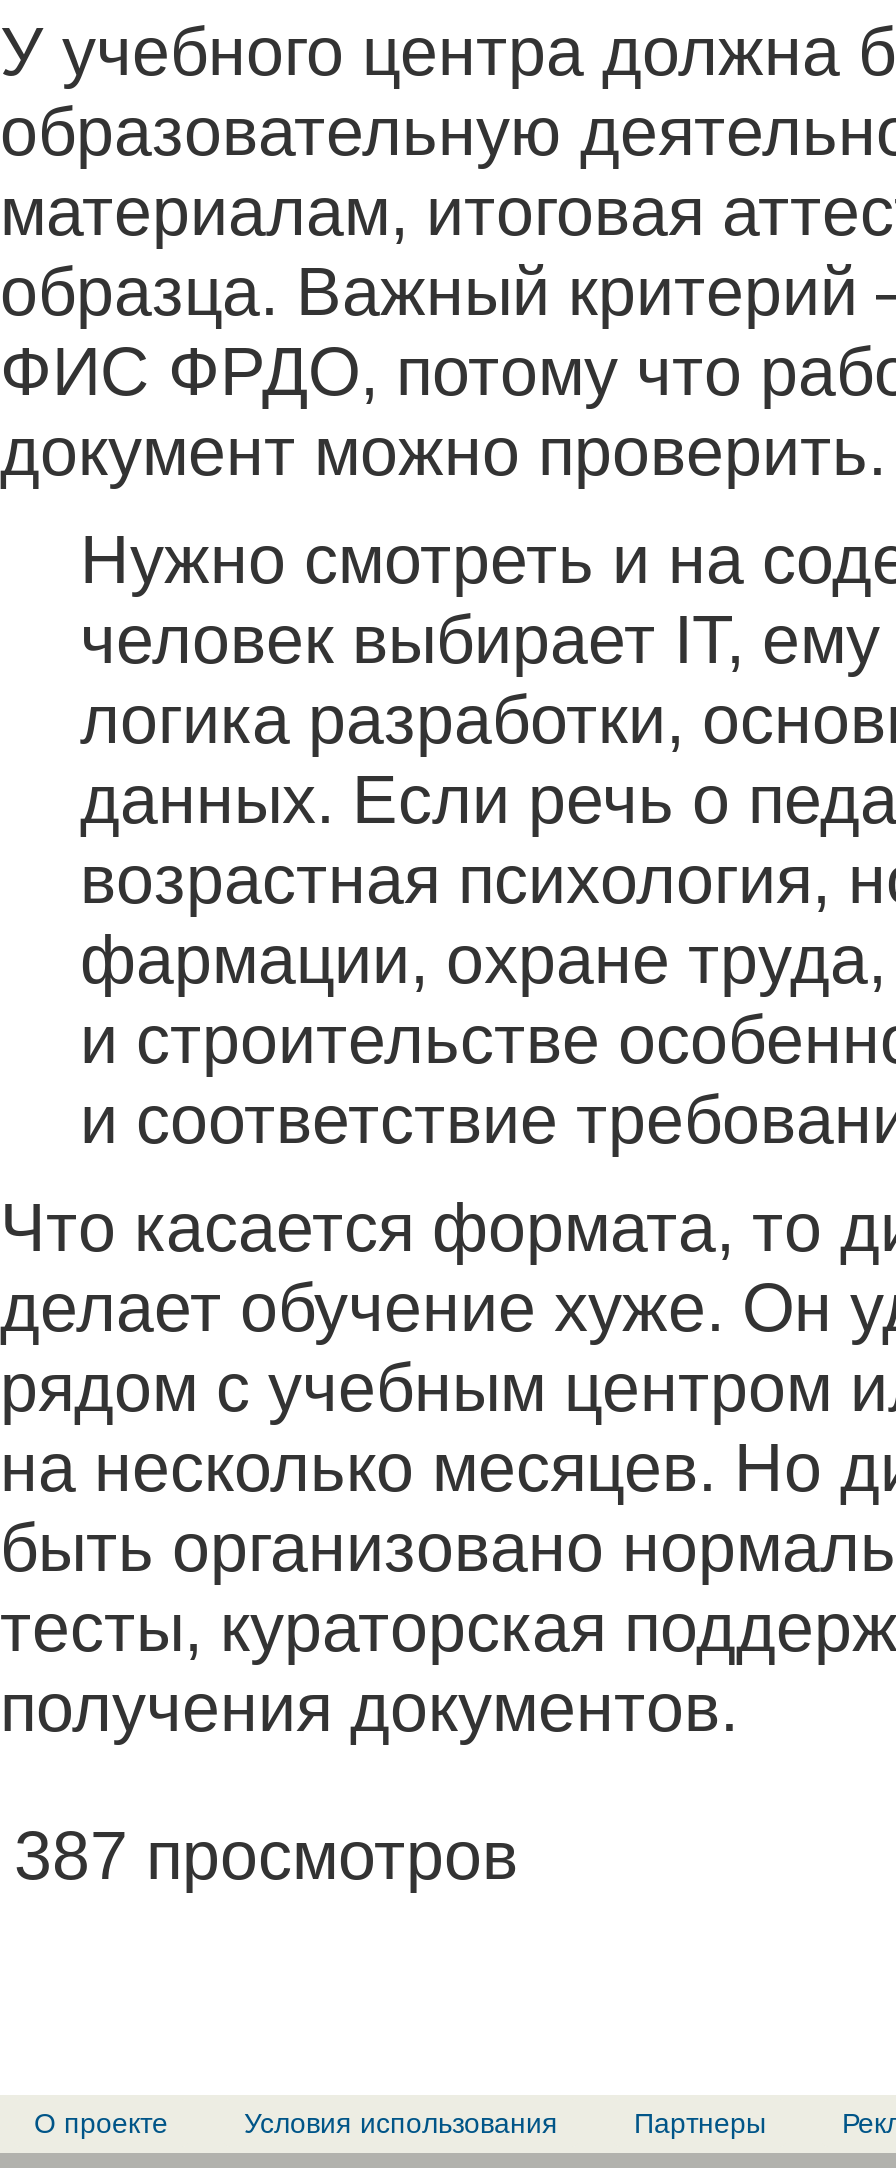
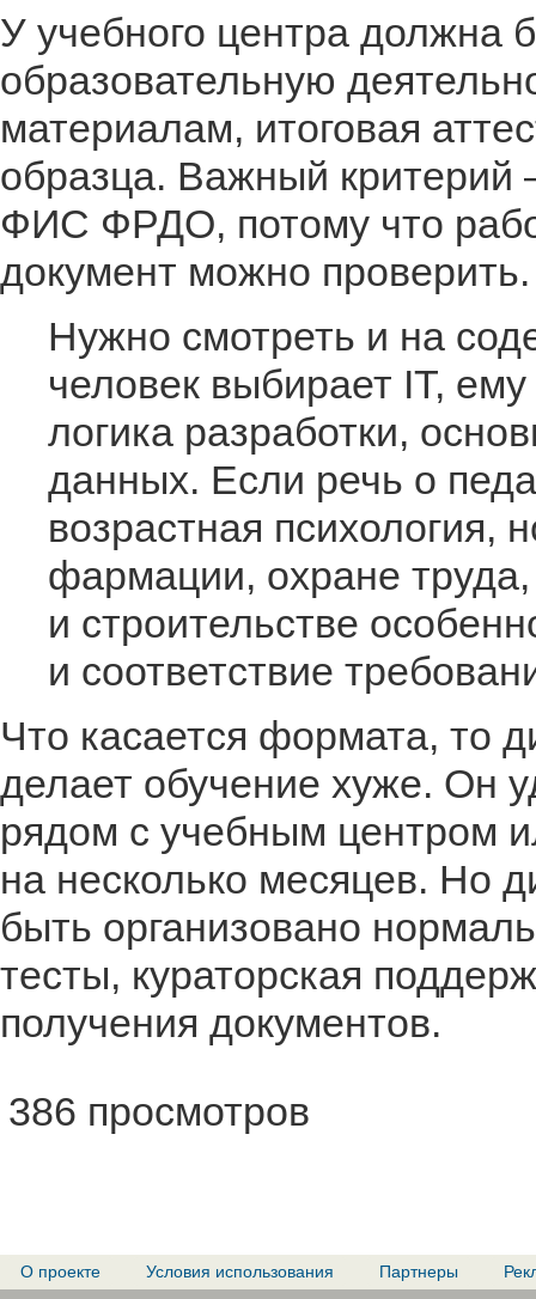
- 387 просмотров
+ 386 просмотров
